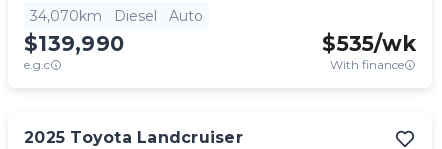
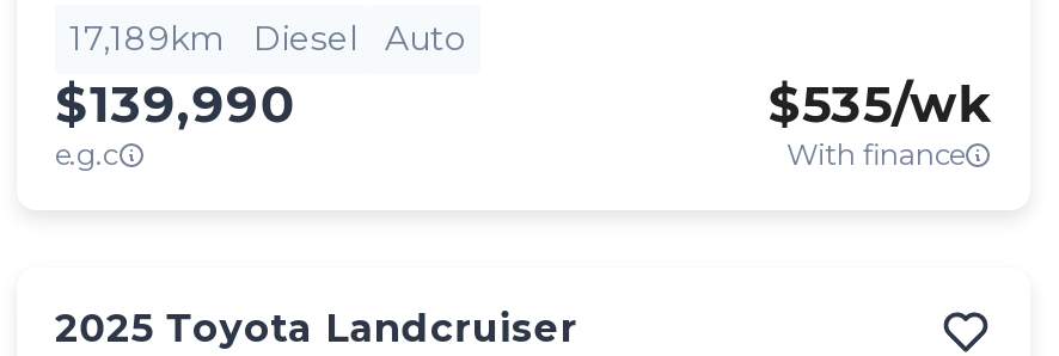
- 34,070km Diesel Auto
+ 17,189km Diesel Auto
